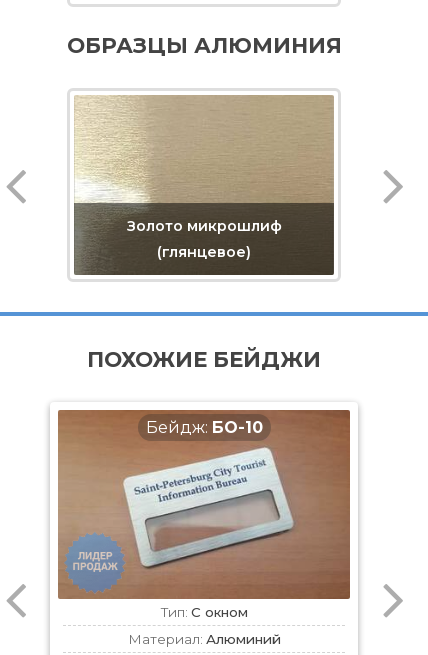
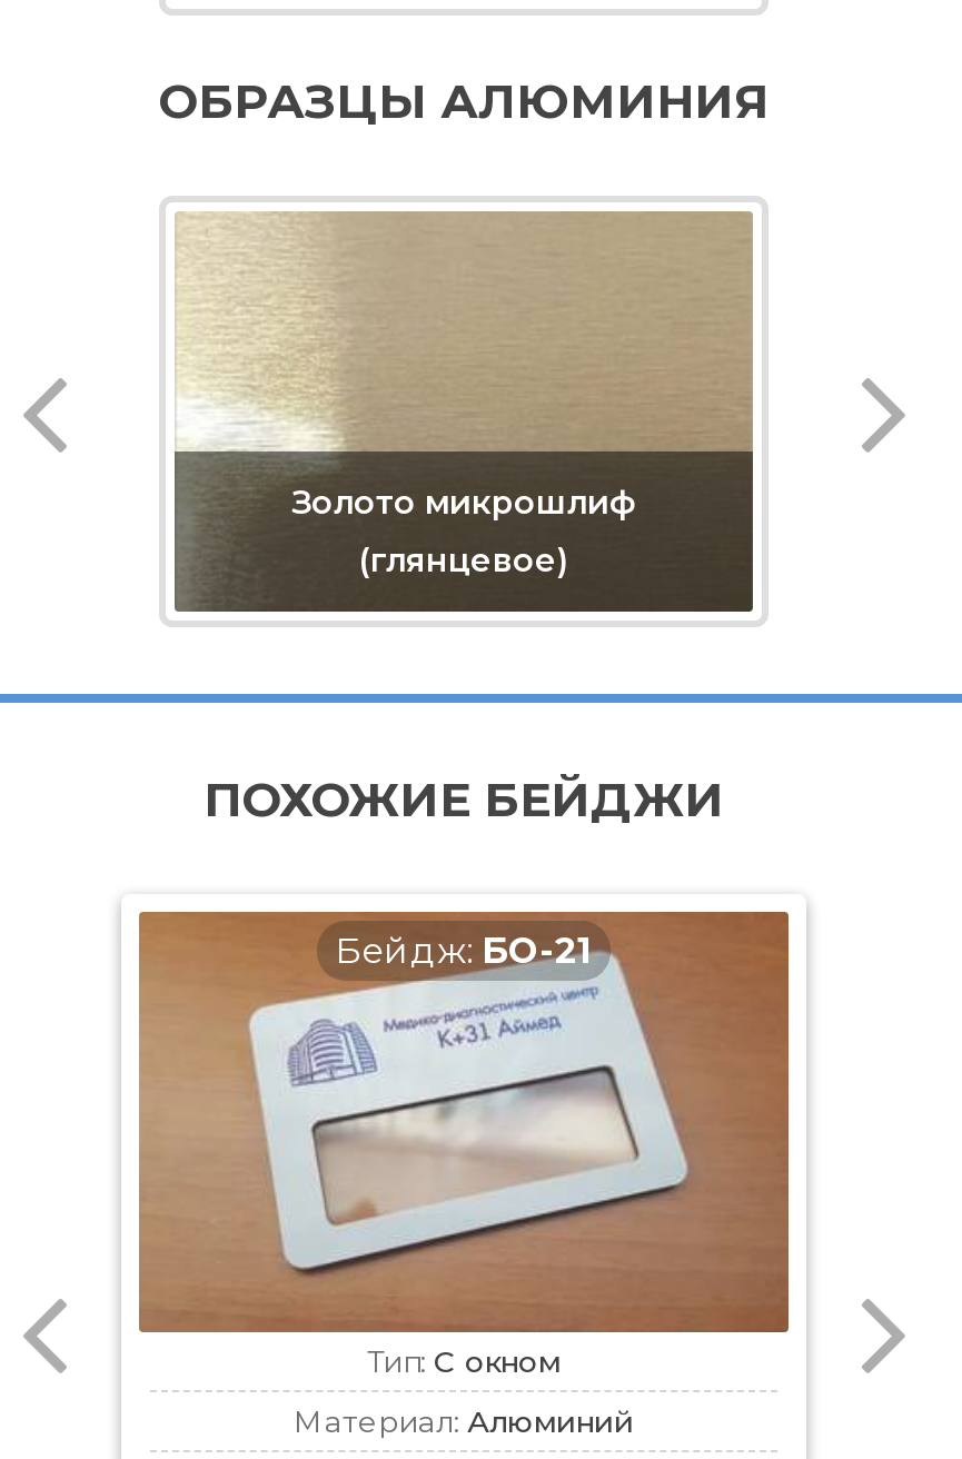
- Бейдж: БО-10
+ Бейдж: БО-21

- [image]
+ [image]
